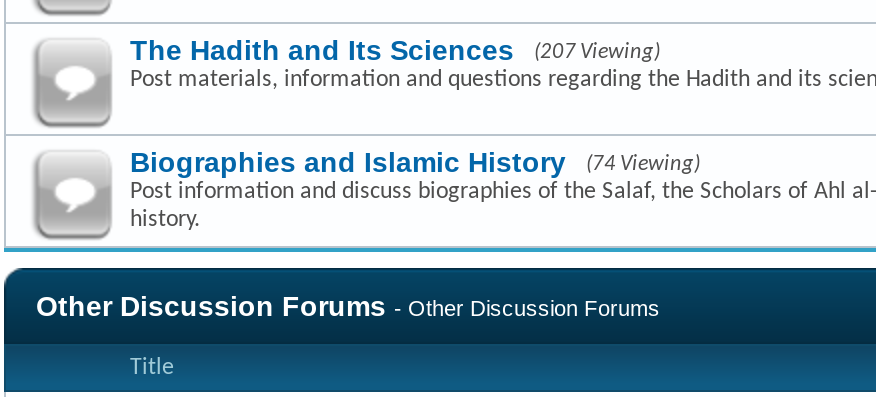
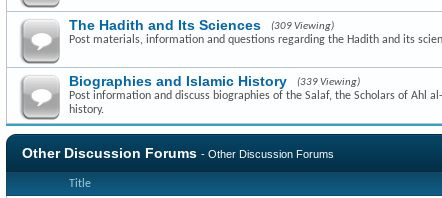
- The Hadith and Its Sciences (207 Viewing)
+ The Hadith and Its Sciences (309 Viewing)

- Biographies and Islamic History (74 Viewing)
+ Biographies and Islamic History (339 Viewing)
